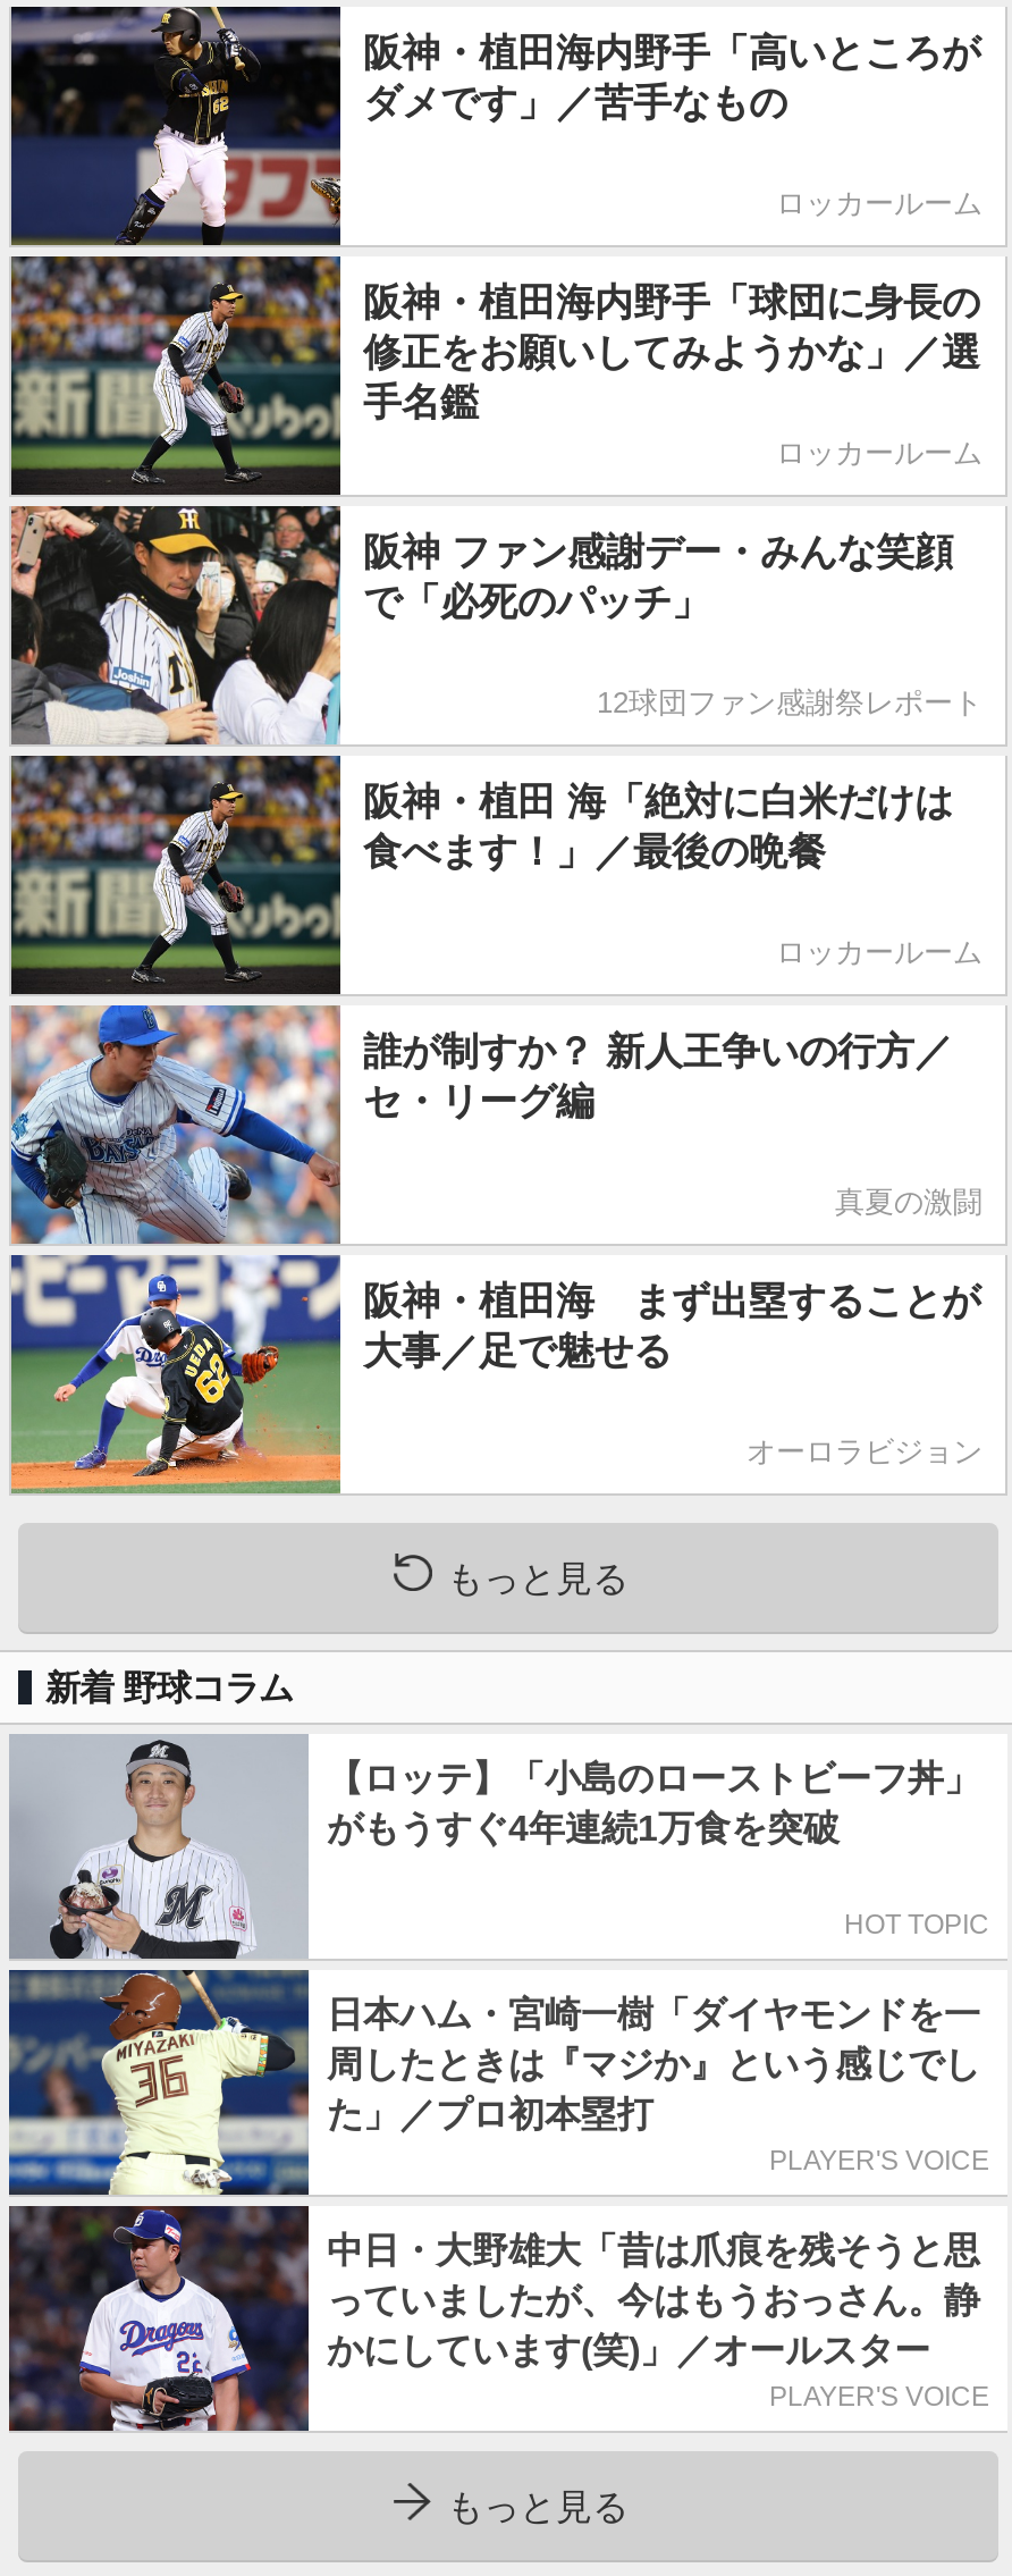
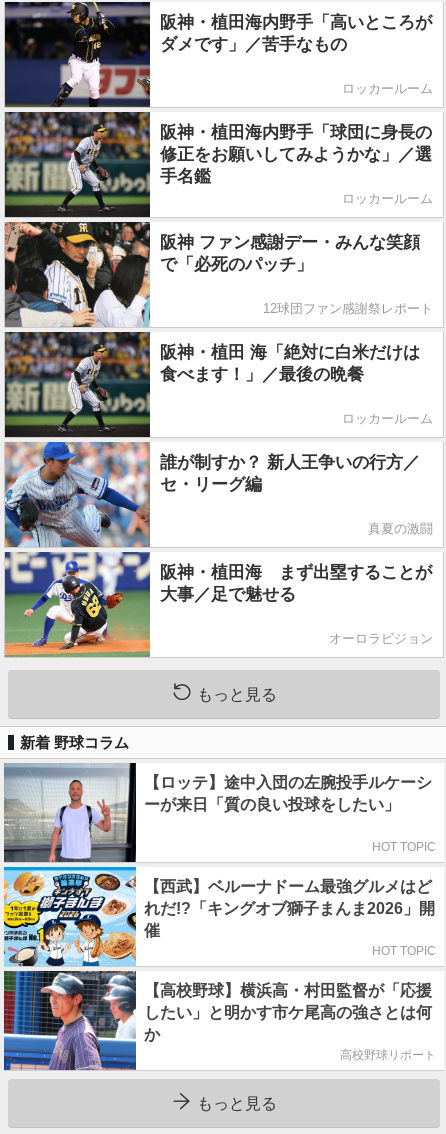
- [image]
- 【ロッテ】「小島のローストビーフ丼」
- がもうすぐ4年連続1万食を突破
+ [image]
+ 【ロッテ】途中入団の左腕投手ルケーシ
+ ーが来日「質の良い投球をしたい」

- 日本ハム・宮崎一樹「ダイヤモンドを一
- 周したときは『マジか』という感じでし
- た」／プロ初本塁打
- PLAYER'S VOICE
+ 【西武】ベルーナドーム最強グルメはど
+ れだ!?「キングオブ獅子まんま2026」開
+ 催
+ HOT TOPIC

- 中日・大野雄大「昔は爪痕を残そうと思
- っていましたが、今はもうおっさん。静
- かにしています(笑)」／オールスター
- PLAYER'S VOICE
+ 【高校野球】横浜高・村田監督が「応援
+ したい」と明かす市ケ尾高の強さとは何
+ か
+ 高校野球リポート
